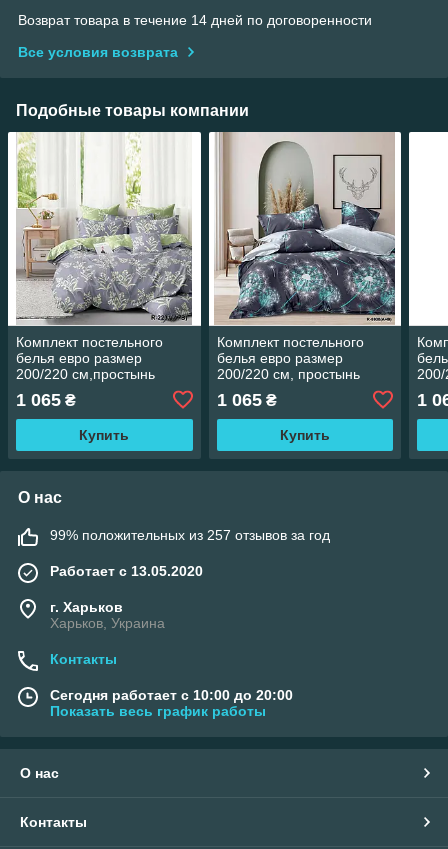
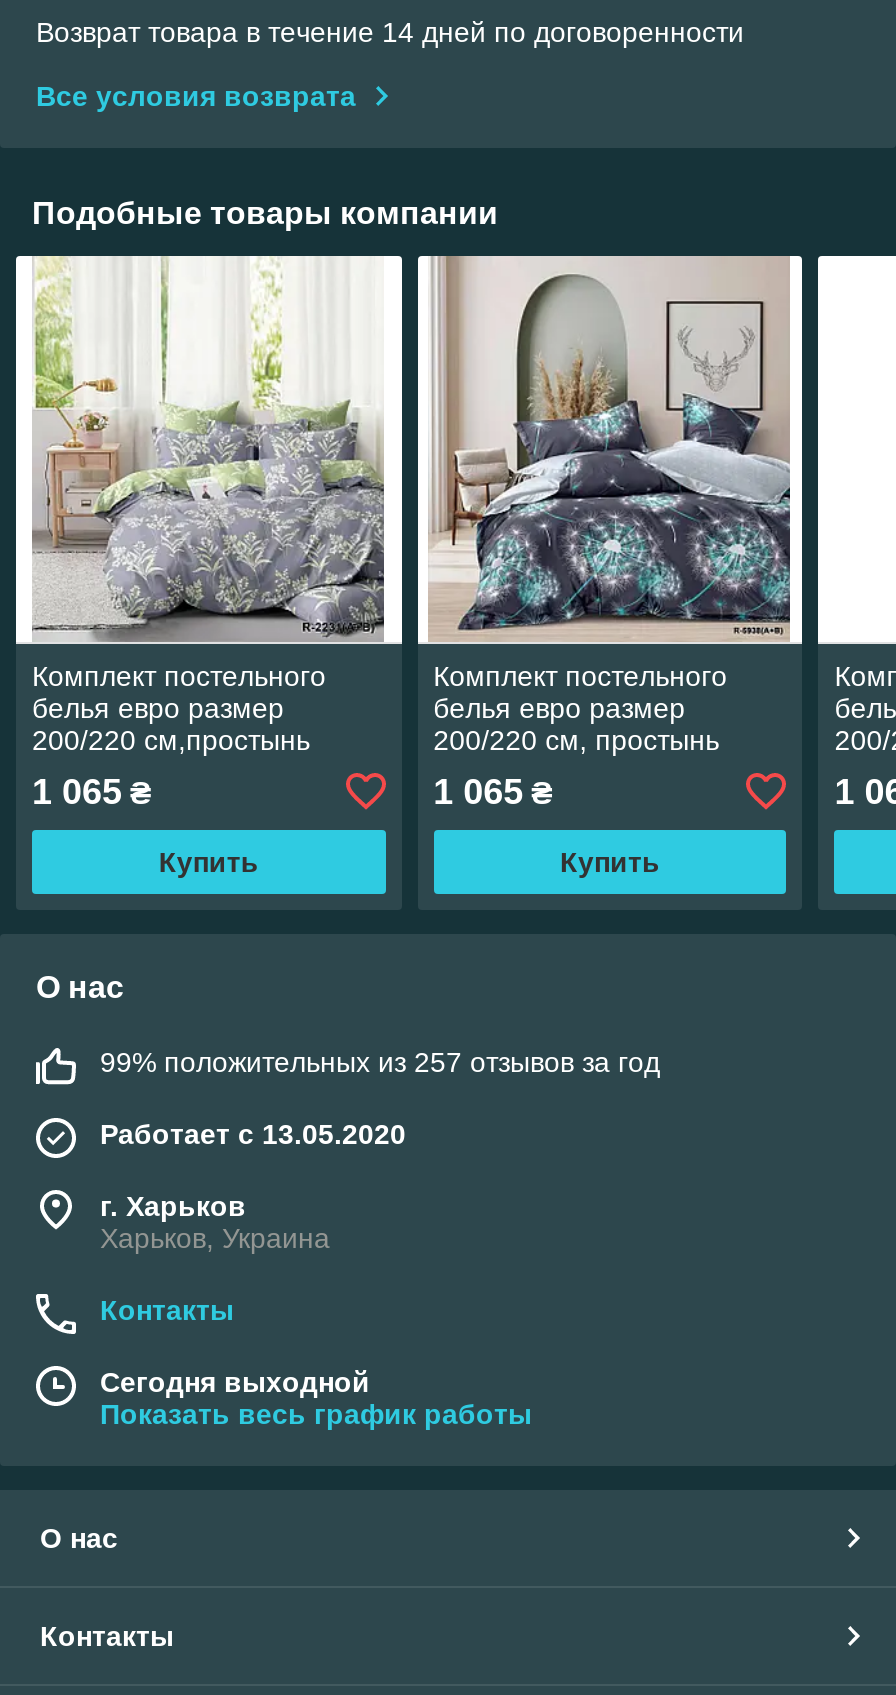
- Сегодня работает с 10:00 до 20:00
+ Сегодня выходной
